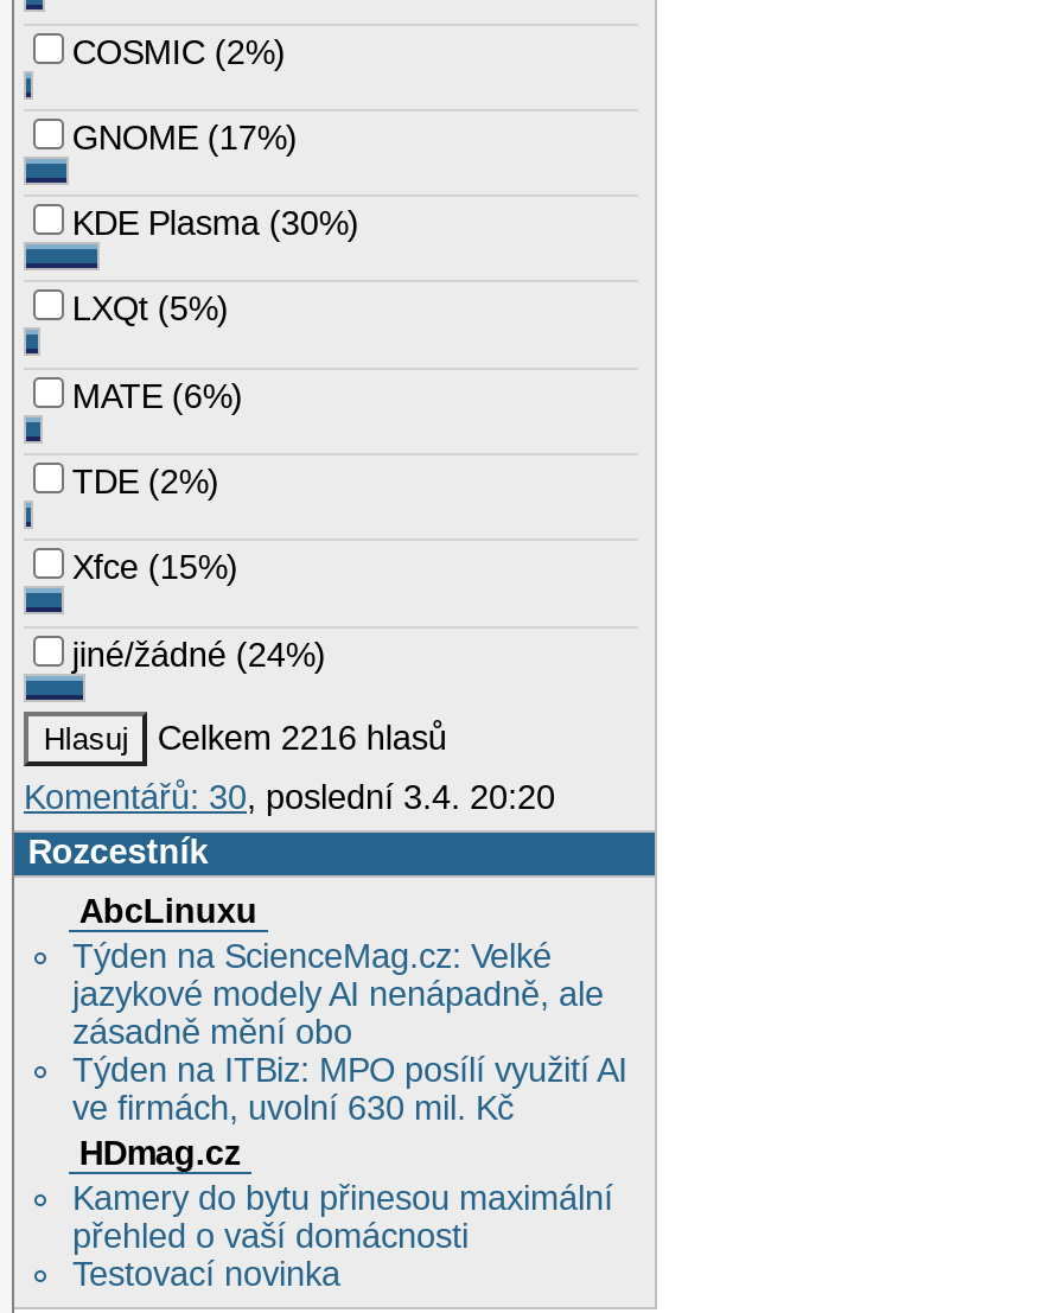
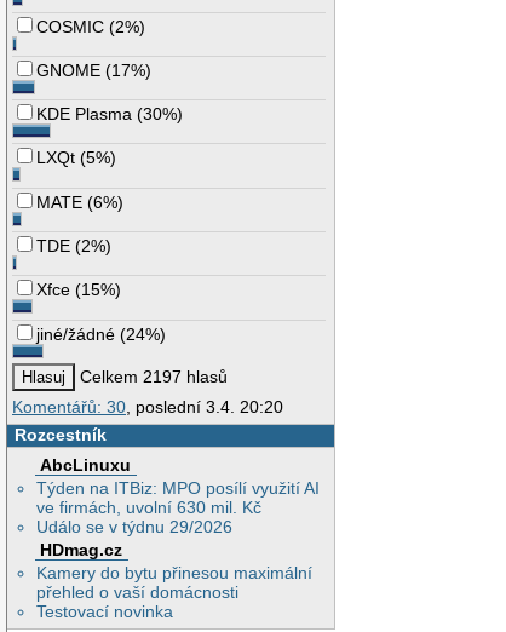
- Celkem 2216 hlasů
+ Celkem 2197 hlasů

- Týden na ScienceMag.cz: Velké
- jazykové modely AI nenápadně, ale
- zásadně mění obo

moved up: Týden na ITBiz: MPO posílí využití AI | ve firmách, uvolní 630 mil. Kč

+ Událo se v týdnu 29/2026
